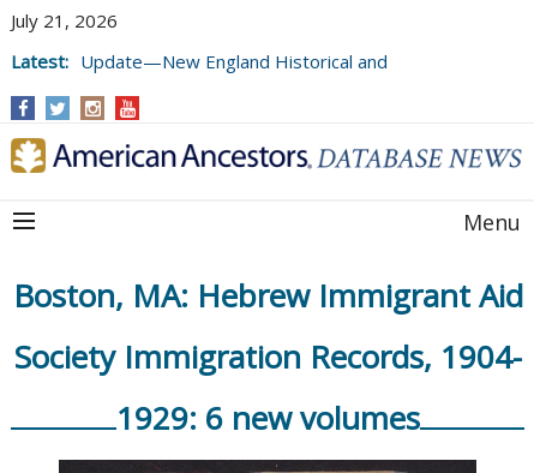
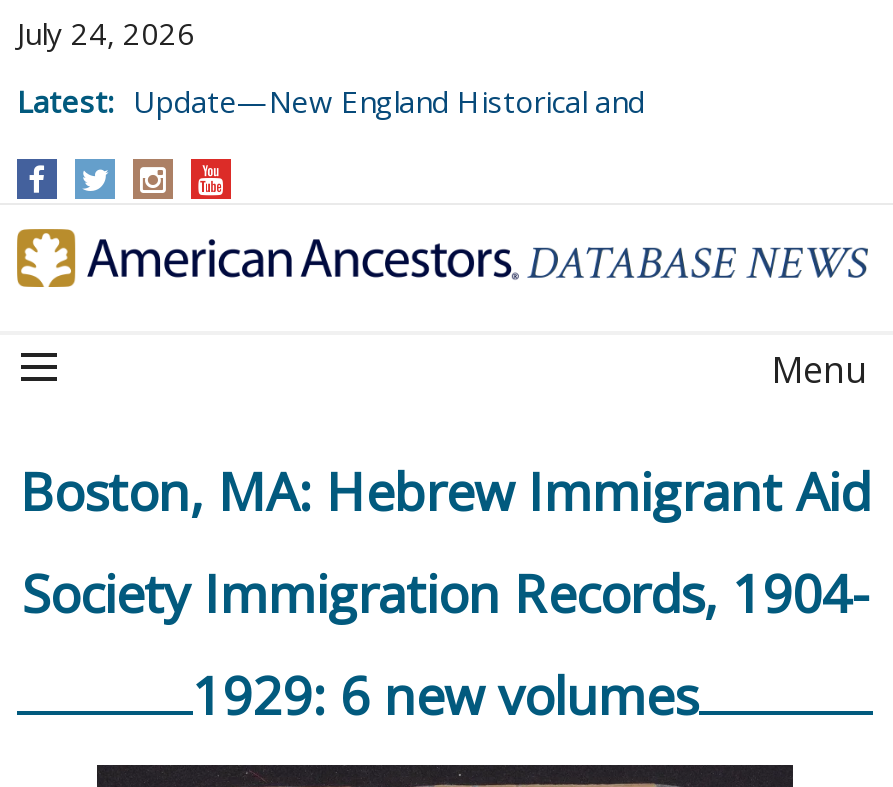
- July 21, 2026
+ July 24, 2026
